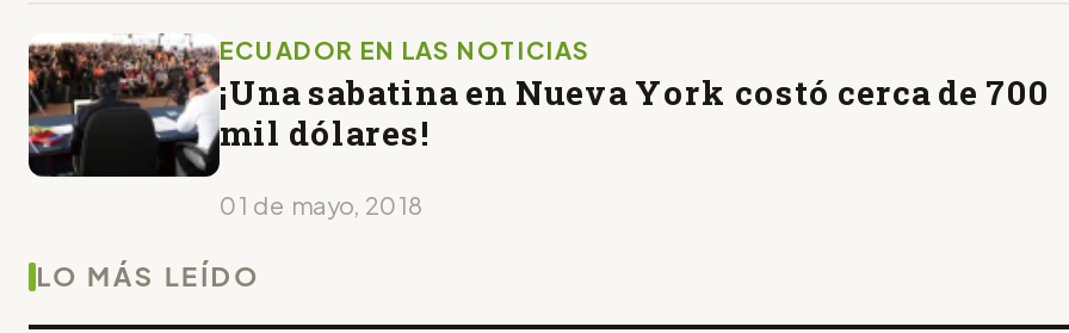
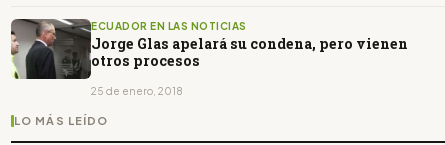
- [image]
- ¡Una sabatina en Nueva York costó cerca de 700
- mil dólares!
+ [image]
+ Jorge Glas apelará su condena, pero vienen
+ otros procesos

- 01 de mayo, 2018
+ 25 de enero, 2018
